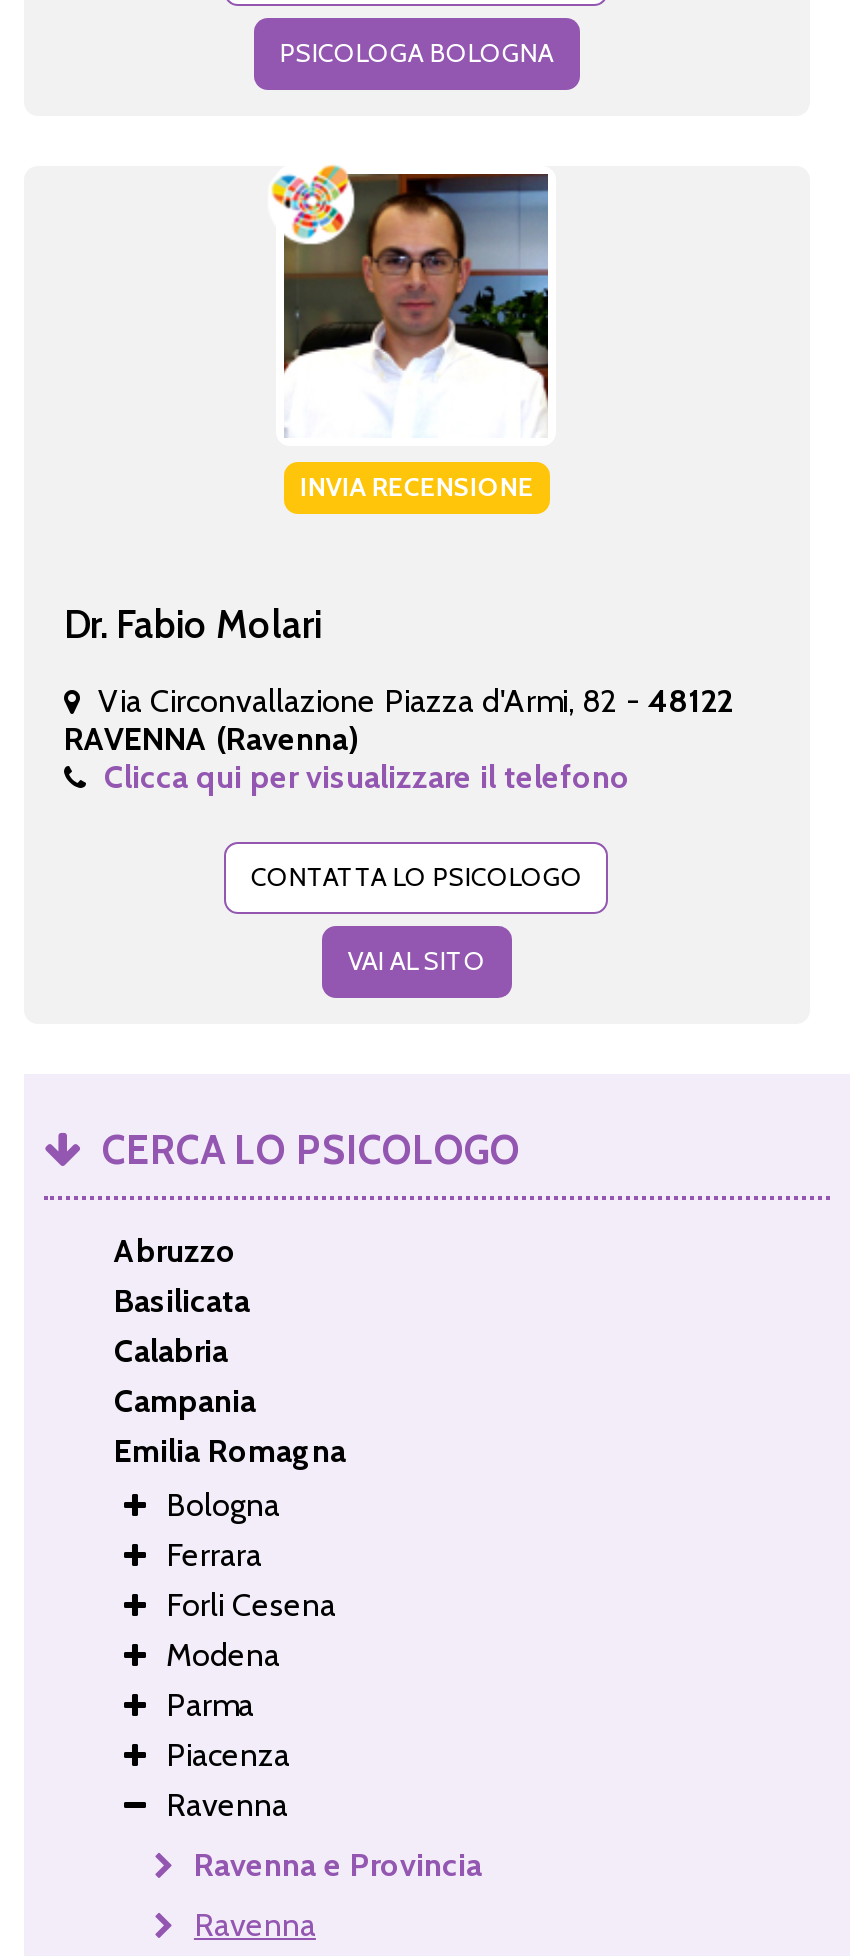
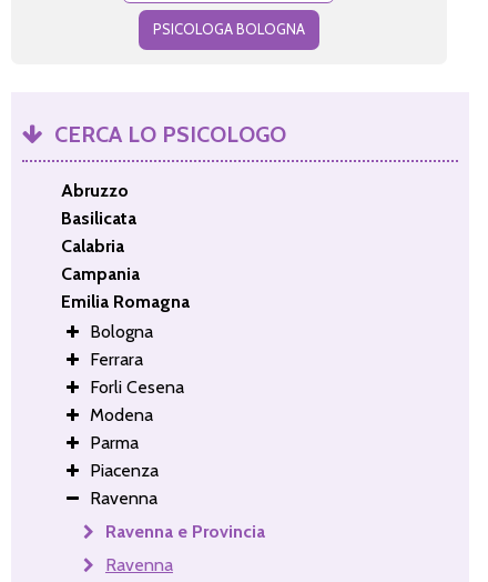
- [image]
- INVIA RECENSIONE
- Dr. Fabio Molari
- Via Circonvallazione Piazza d'Armi, 82 - 48122
- RAVENNA (Ravenna)
- Clicca qui per visualizzare il telefono
- CONTATTA LO PSICOLOGO
- VAI AL SITO
